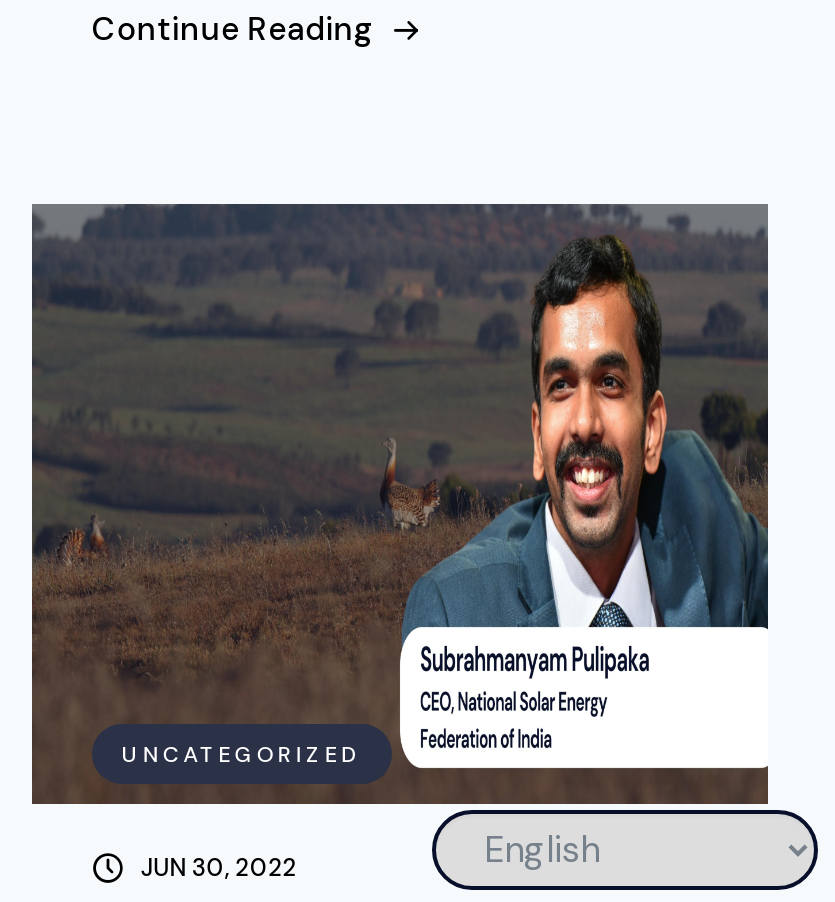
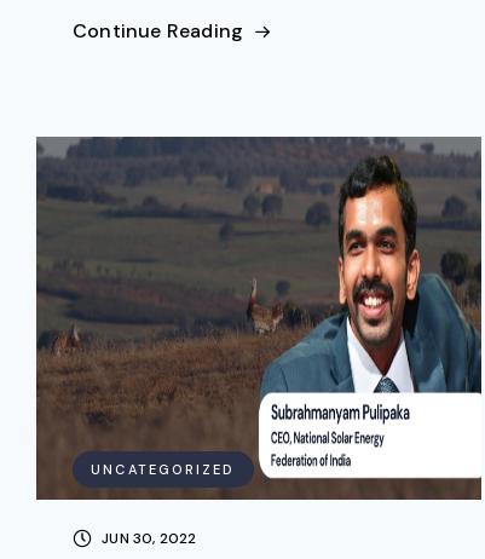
- [image]
